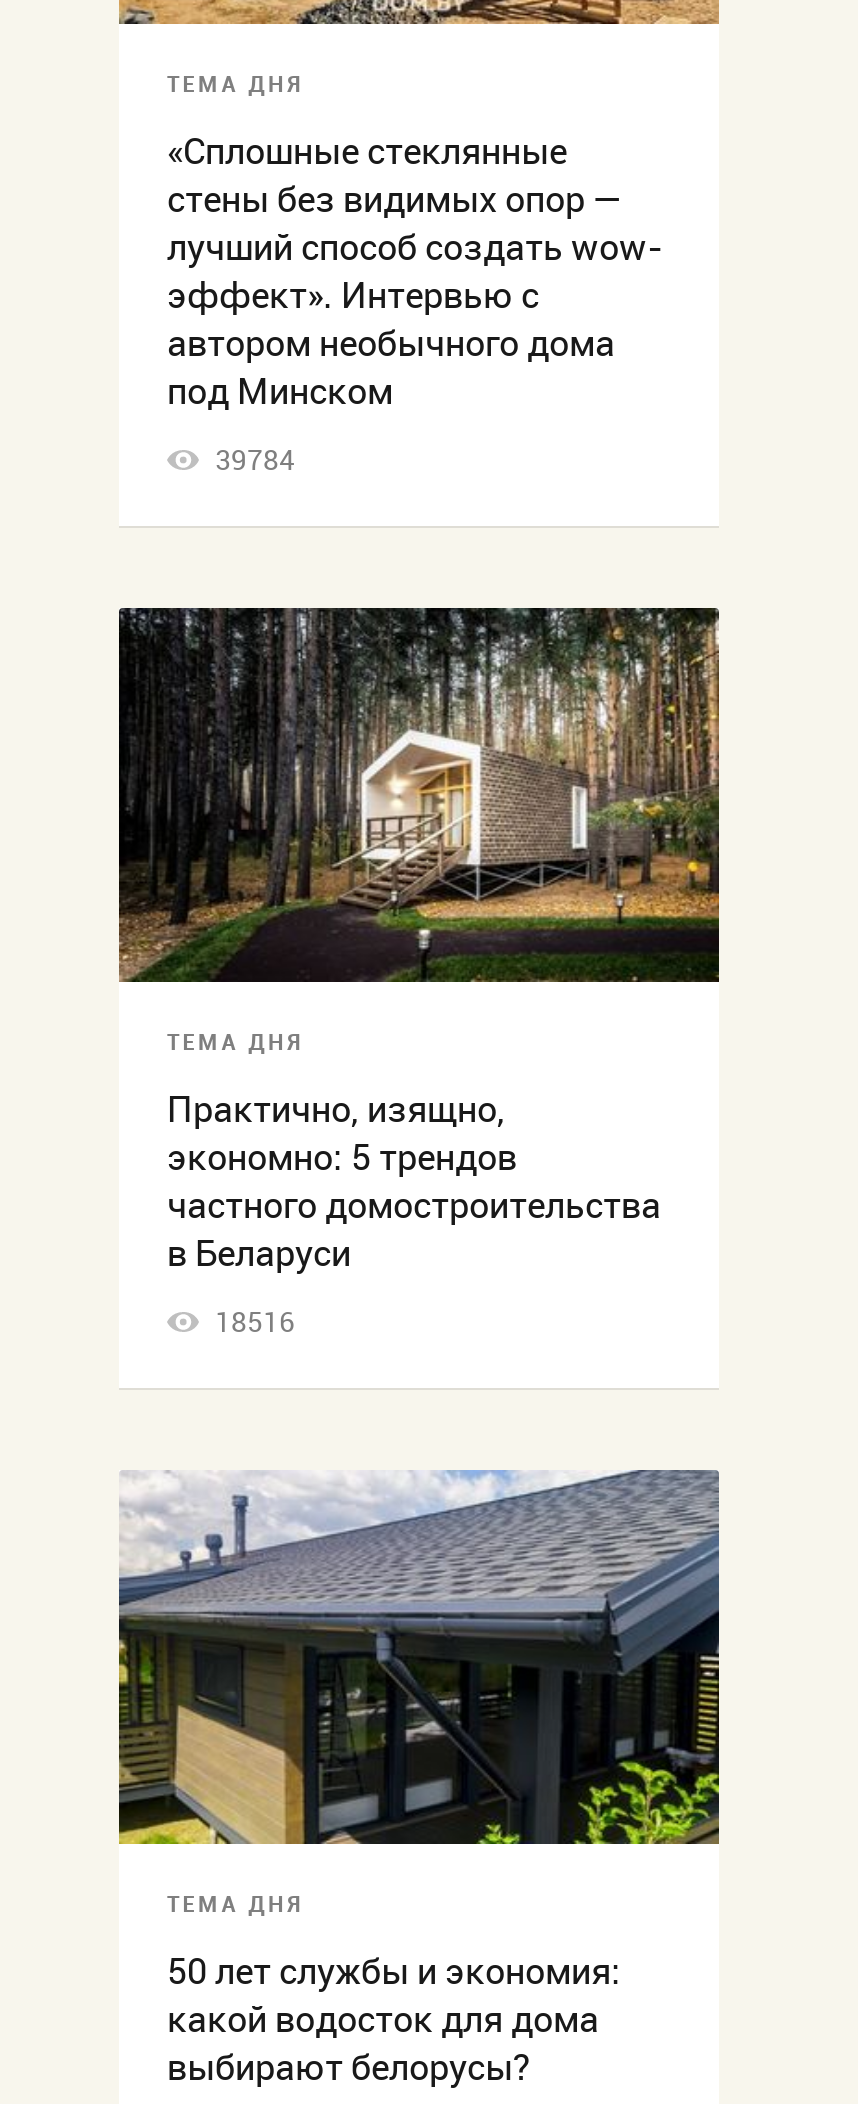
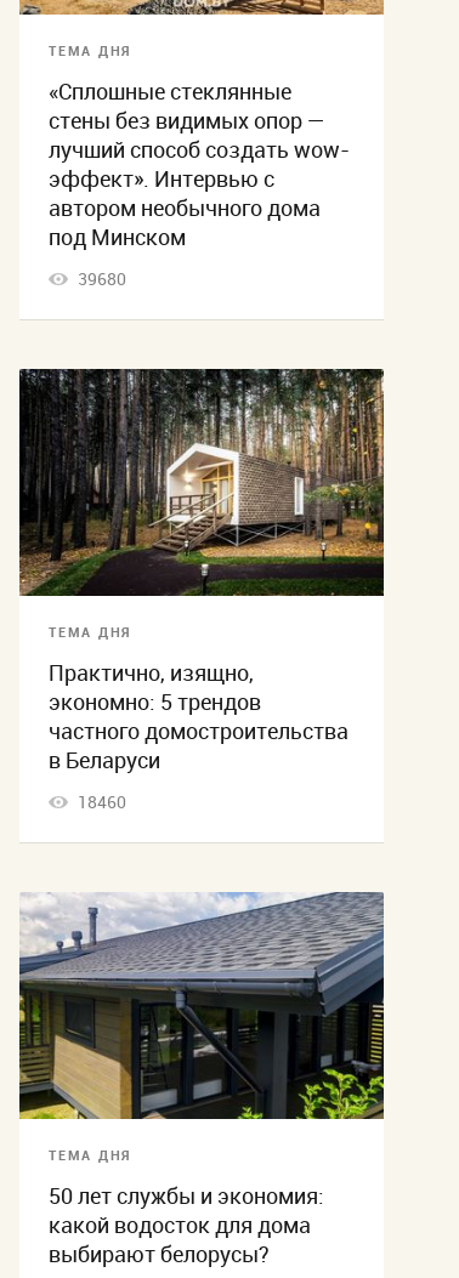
- 39784
+ 39680

- 18516
+ 18460
